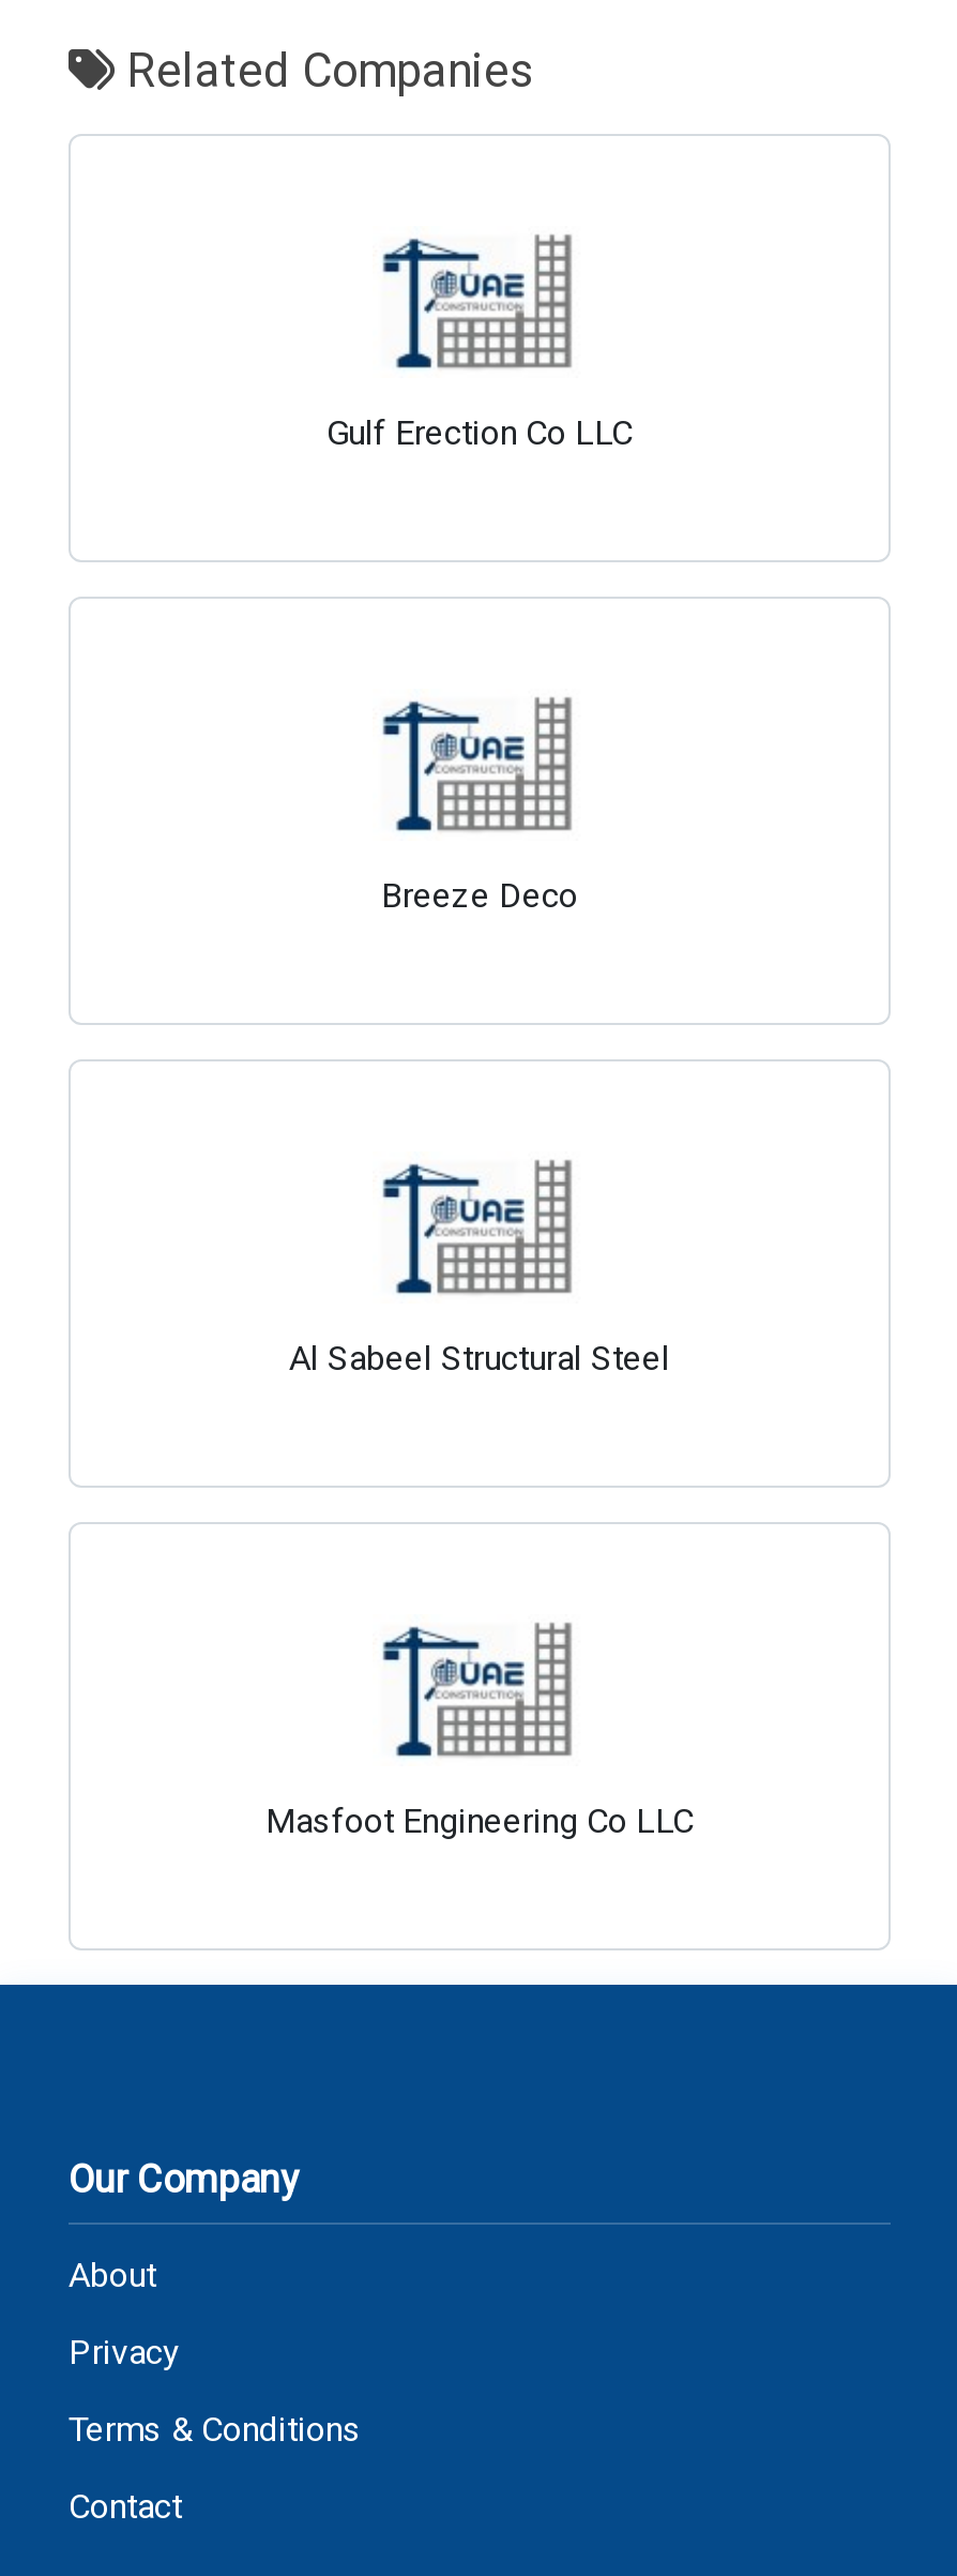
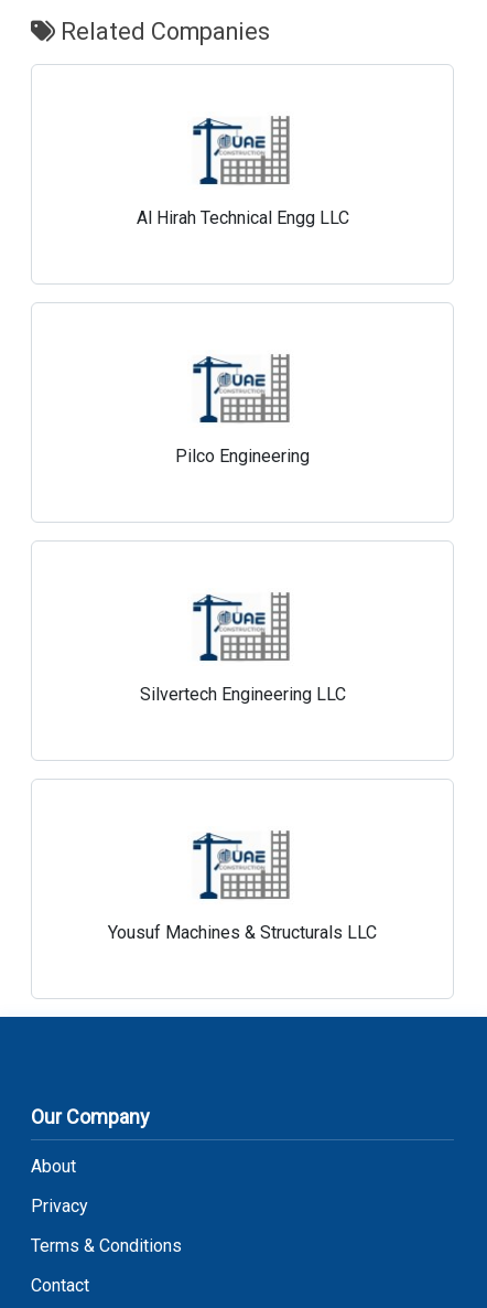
- Gulf Erection Co LLC
+ Al Hirah Technical Engg LLC

- Breeze Deco
+ Pilco Engineering

- Al Sabeel Structural Steel
+ Silvertech Engineering LLC

- Masfoot Engineering Co LLC
+ Yousuf Machines & Structurals LLC
